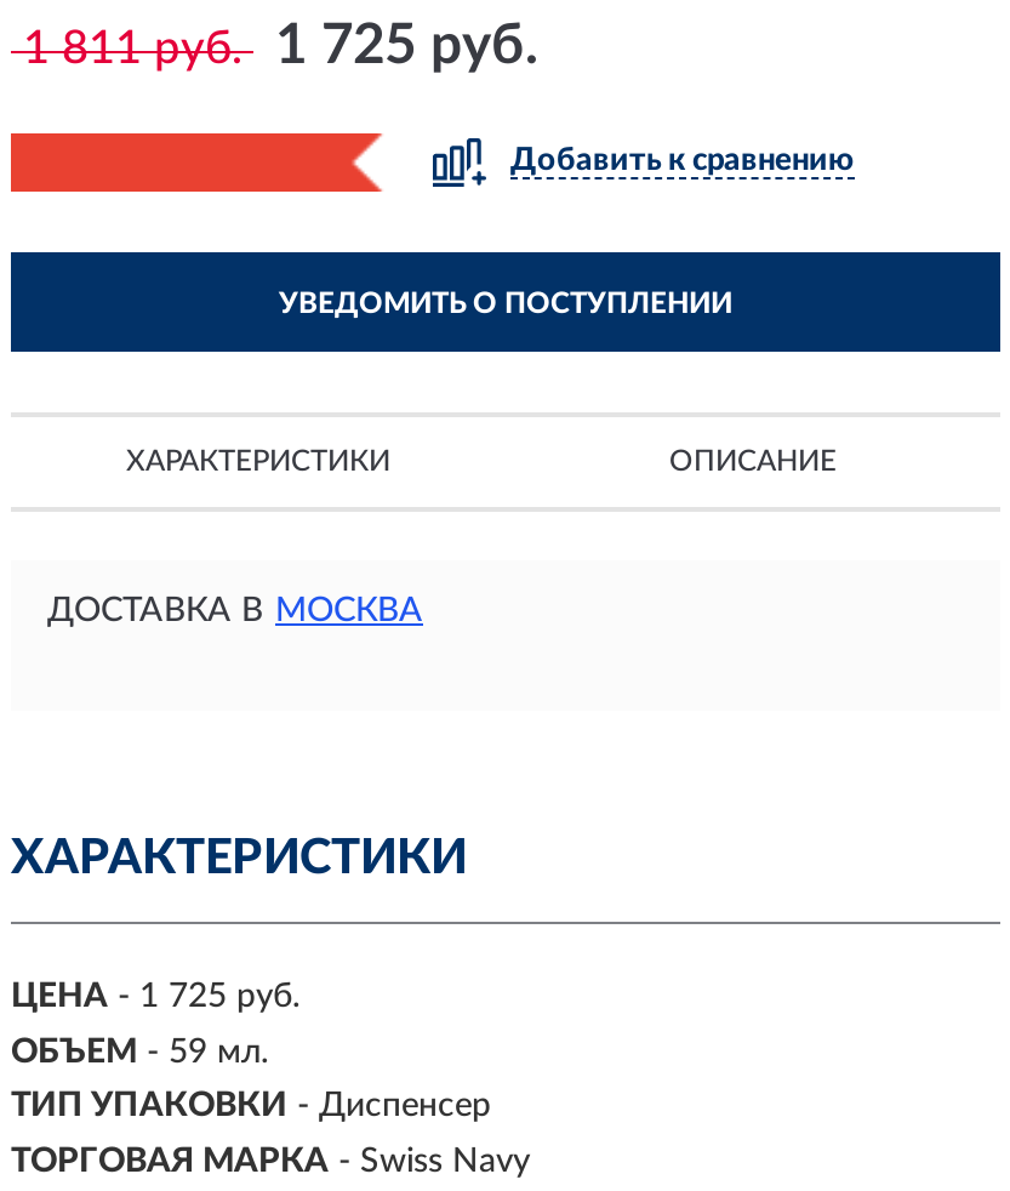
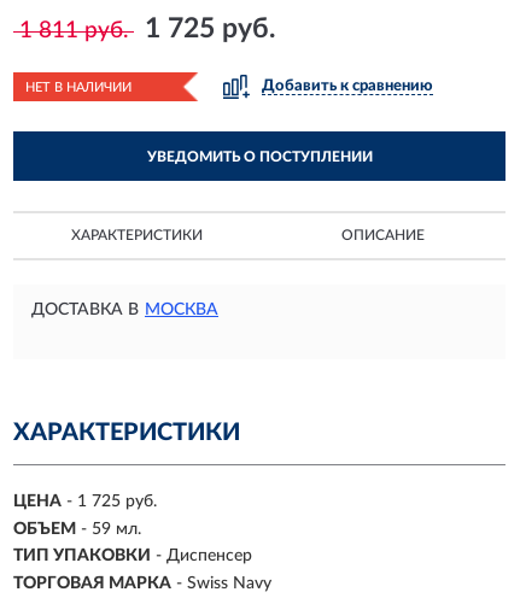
+ НЕТ В НАЛИЧИИ
